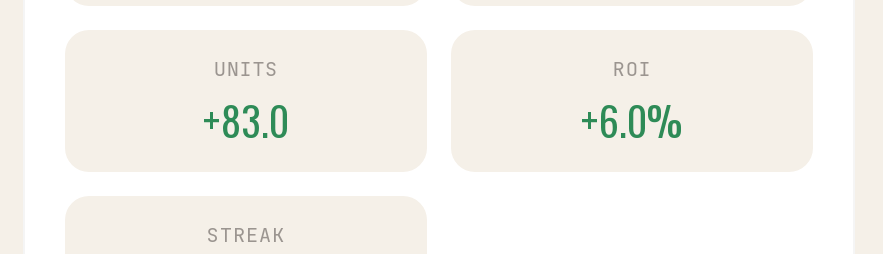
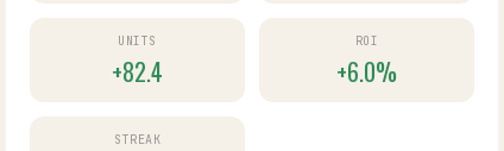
- +83.0
+ +82.4
